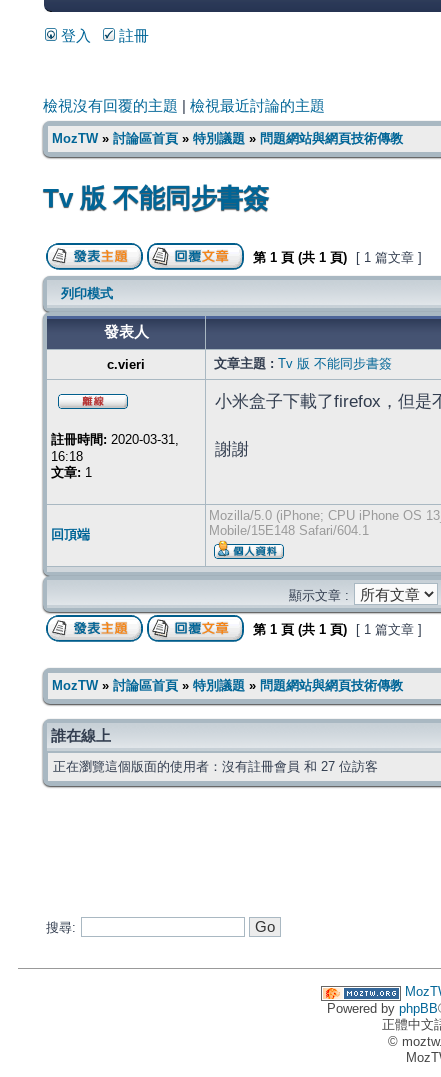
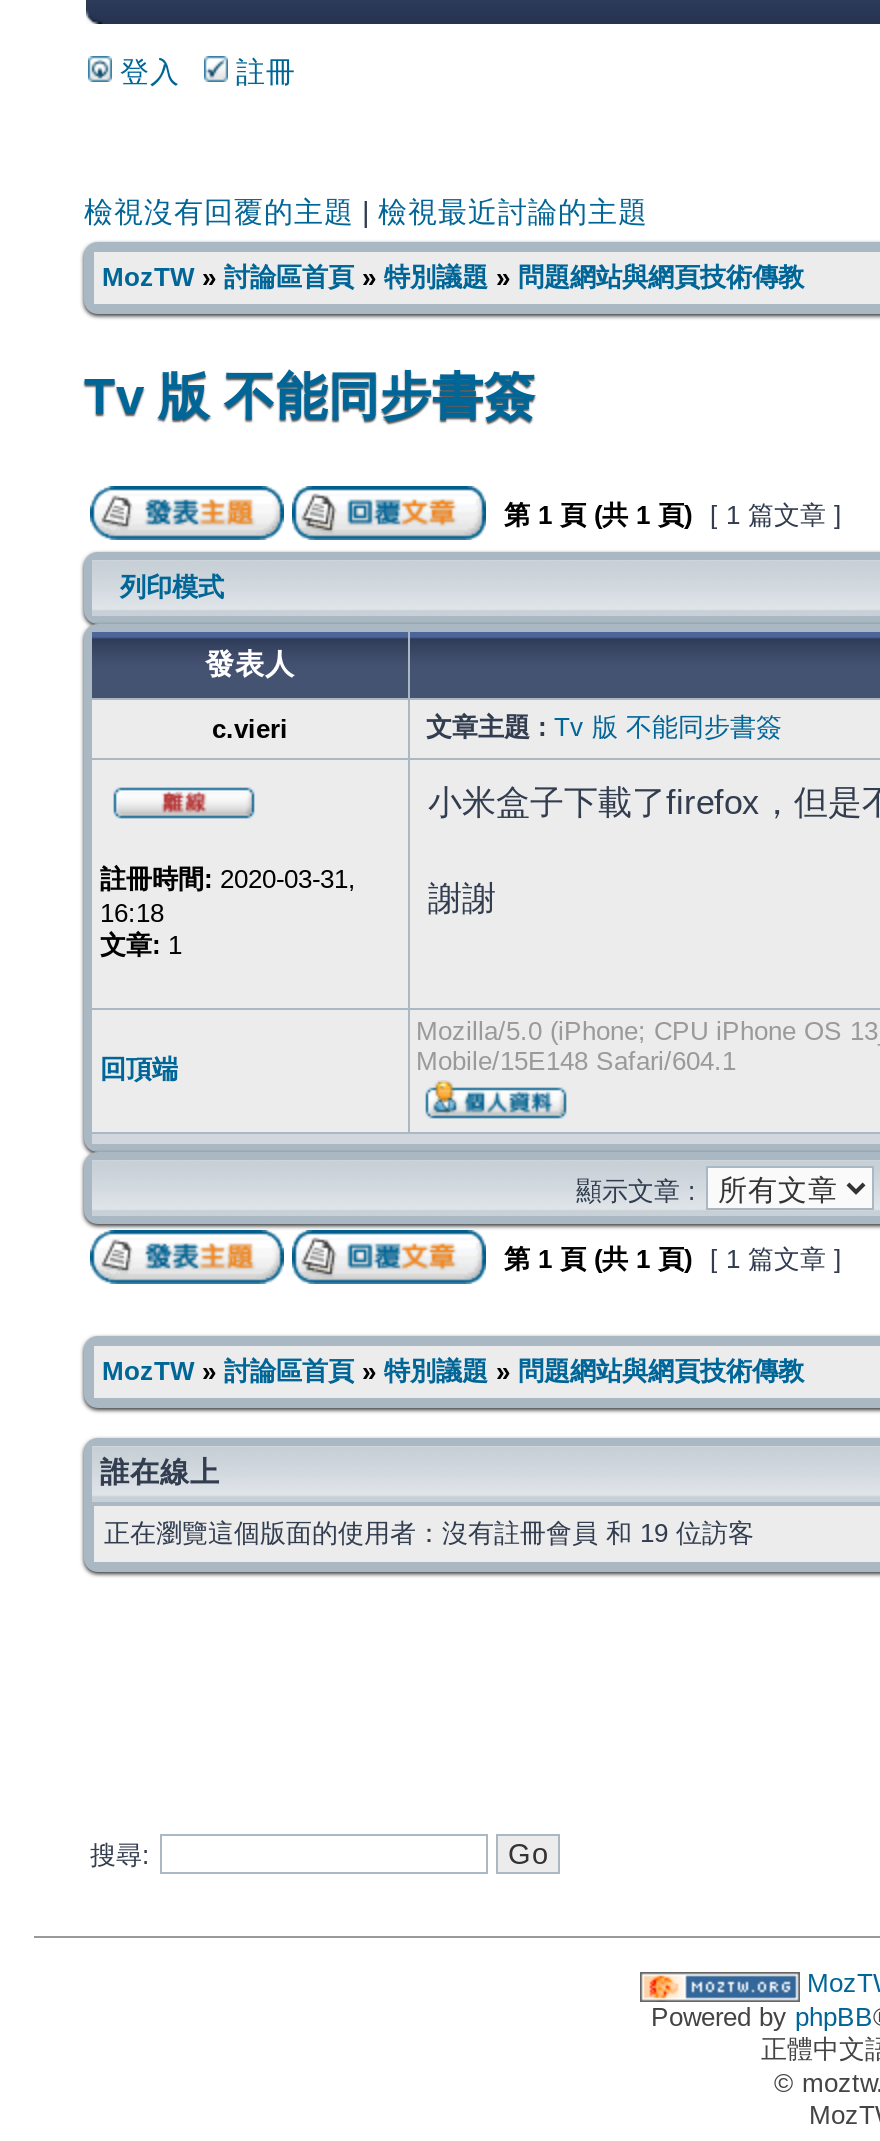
- 正在瀏覽這個版面的使用者：沒有註冊會員 和 27 位訪客
+ 正在瀏覽這個版面的使用者：沒有註冊會員 和 19 位訪客
